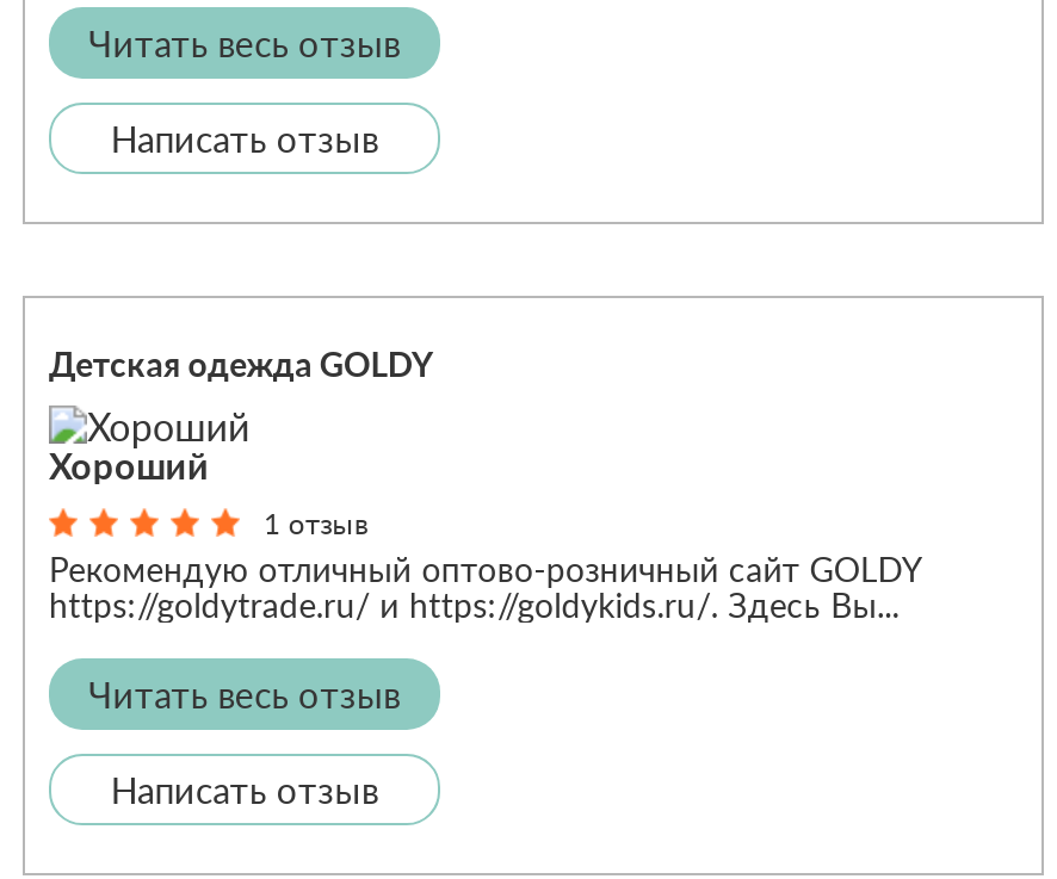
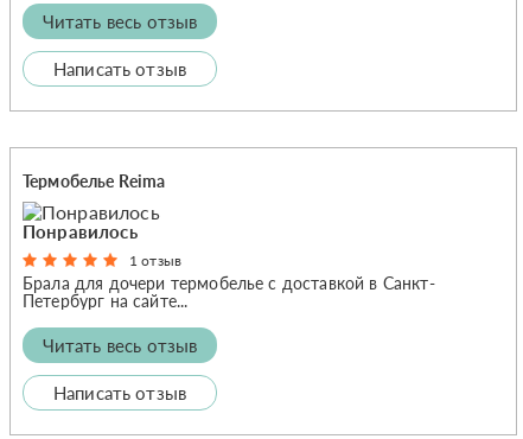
- Детская одежда GOLDY
+ Термобелье Reima

- Хороший
+ Понравилось

- Рекомендую отличный оптово-розничный сайт GOLDY
- https://goldytrade.ru/ и https://goldykids.ru/. Здесь Вы...
+ Брала для дочери термобелье с доставкой в Санкт-
+ Петербург на сайте...
